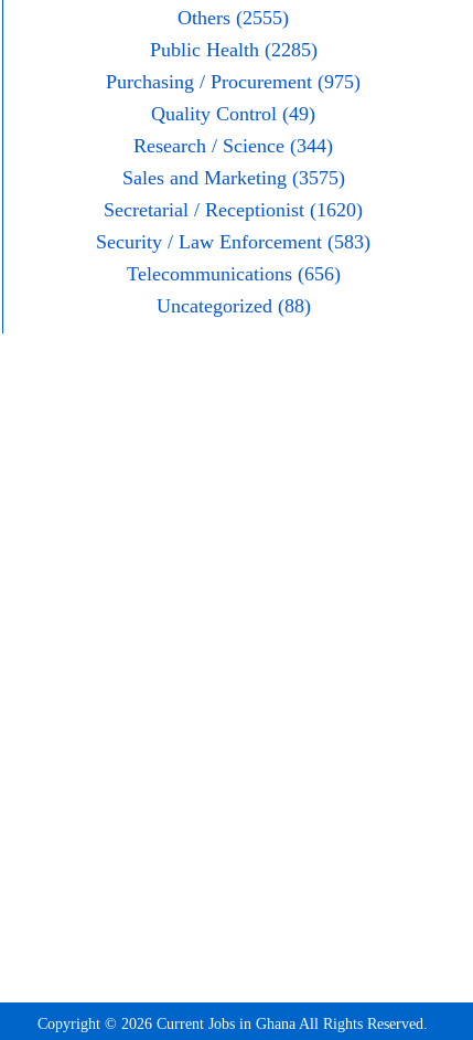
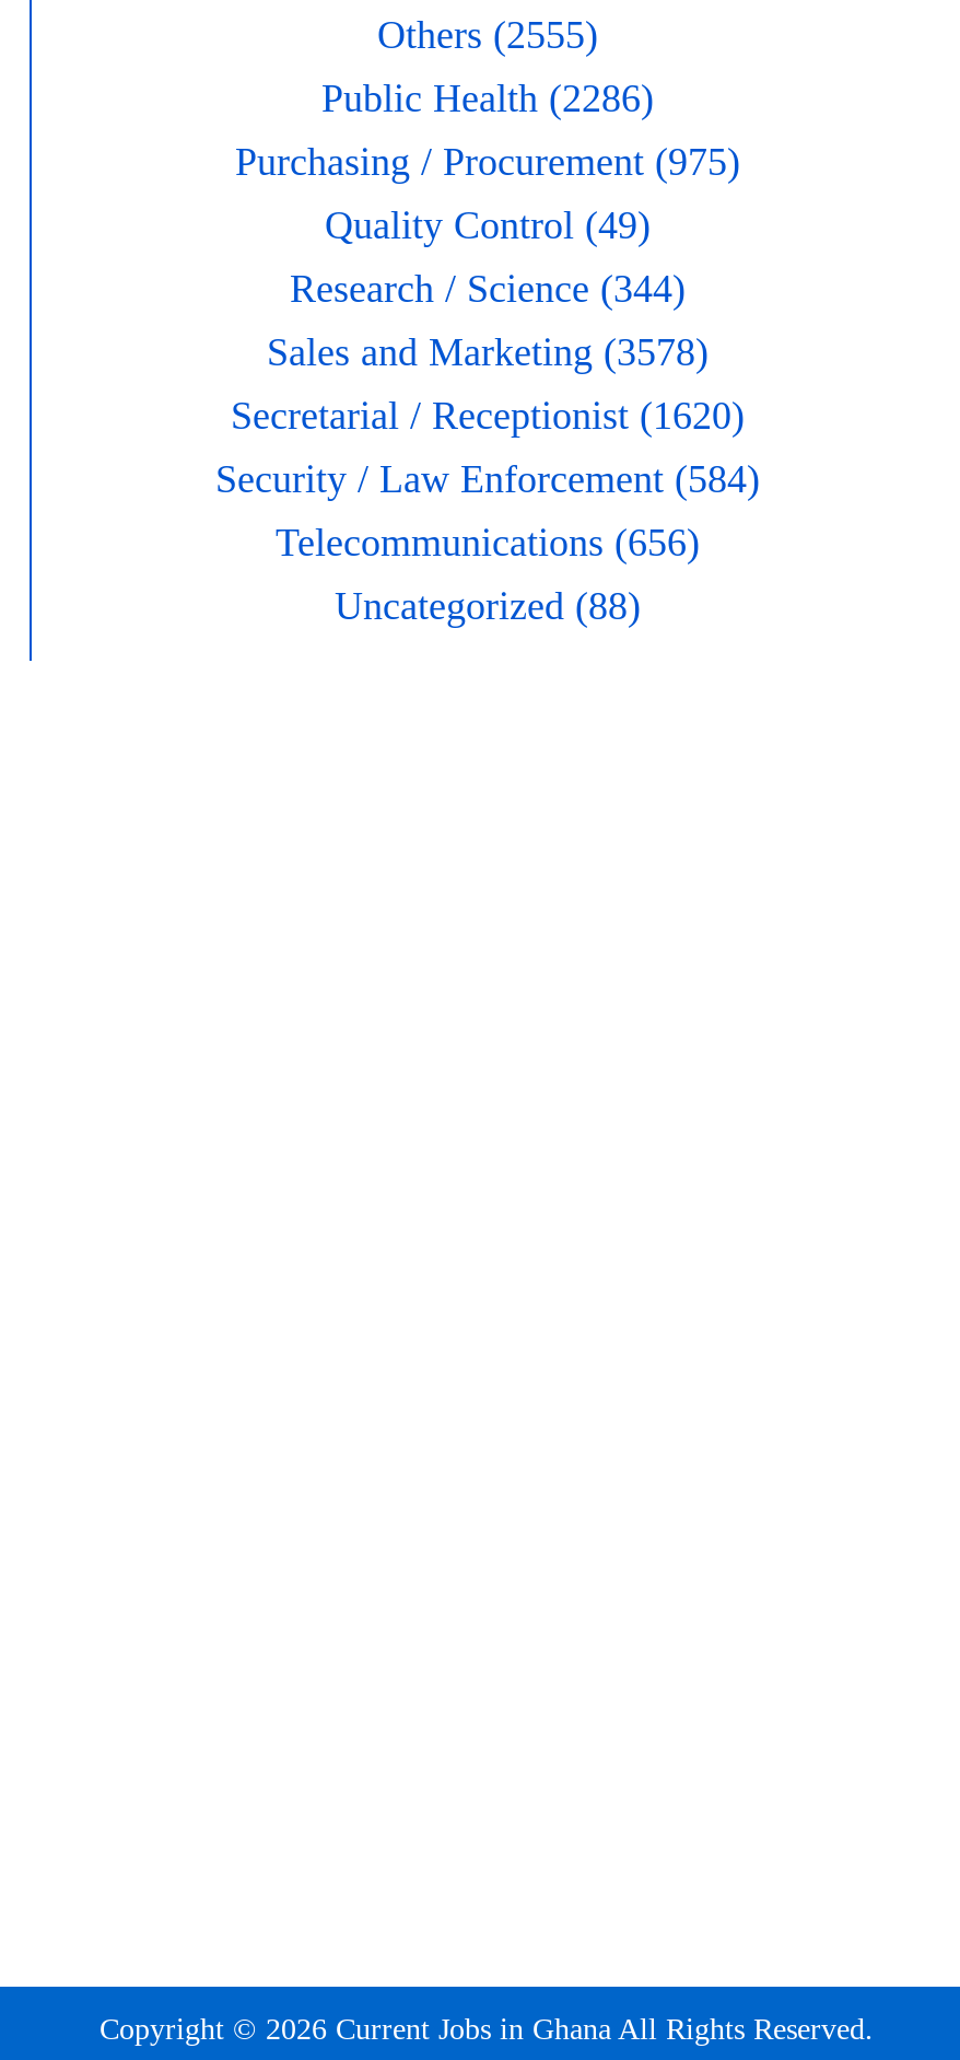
- Public Health (2285)
+ Public Health (2286)

- Sales and Marketing (3575)
+ Sales and Marketing (3578)

- Security / Law Enforcement (583)
+ Security / Law Enforcement (584)
